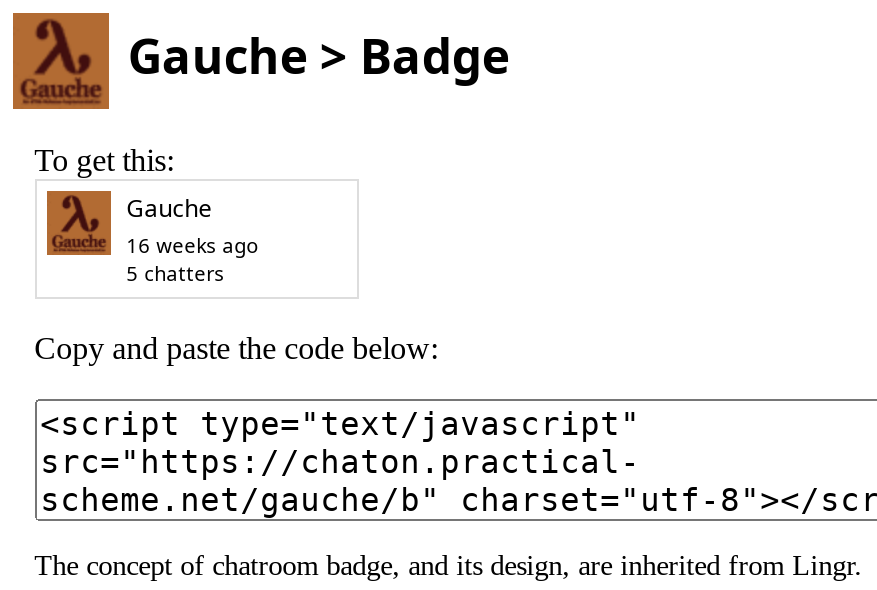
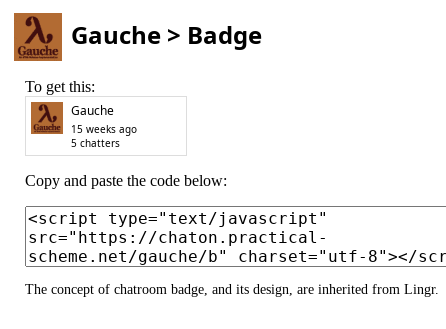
- 16 weeks ago
+ 15 weeks ago
